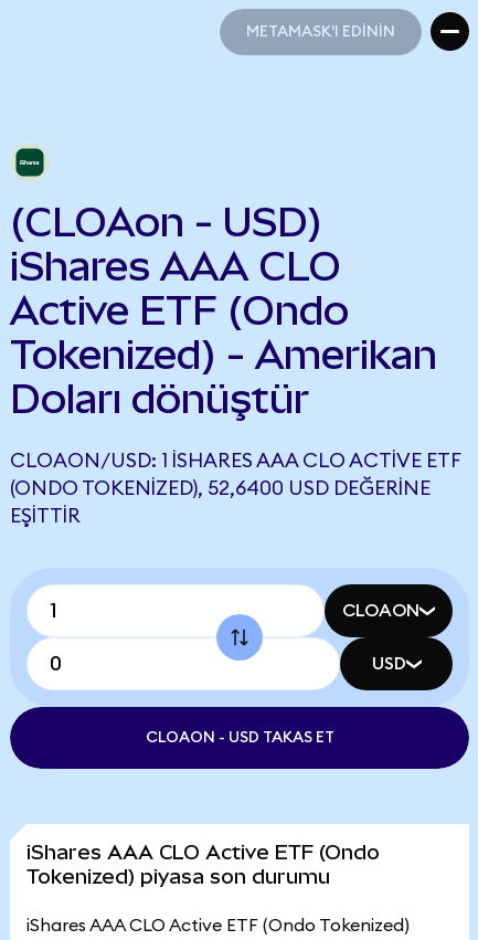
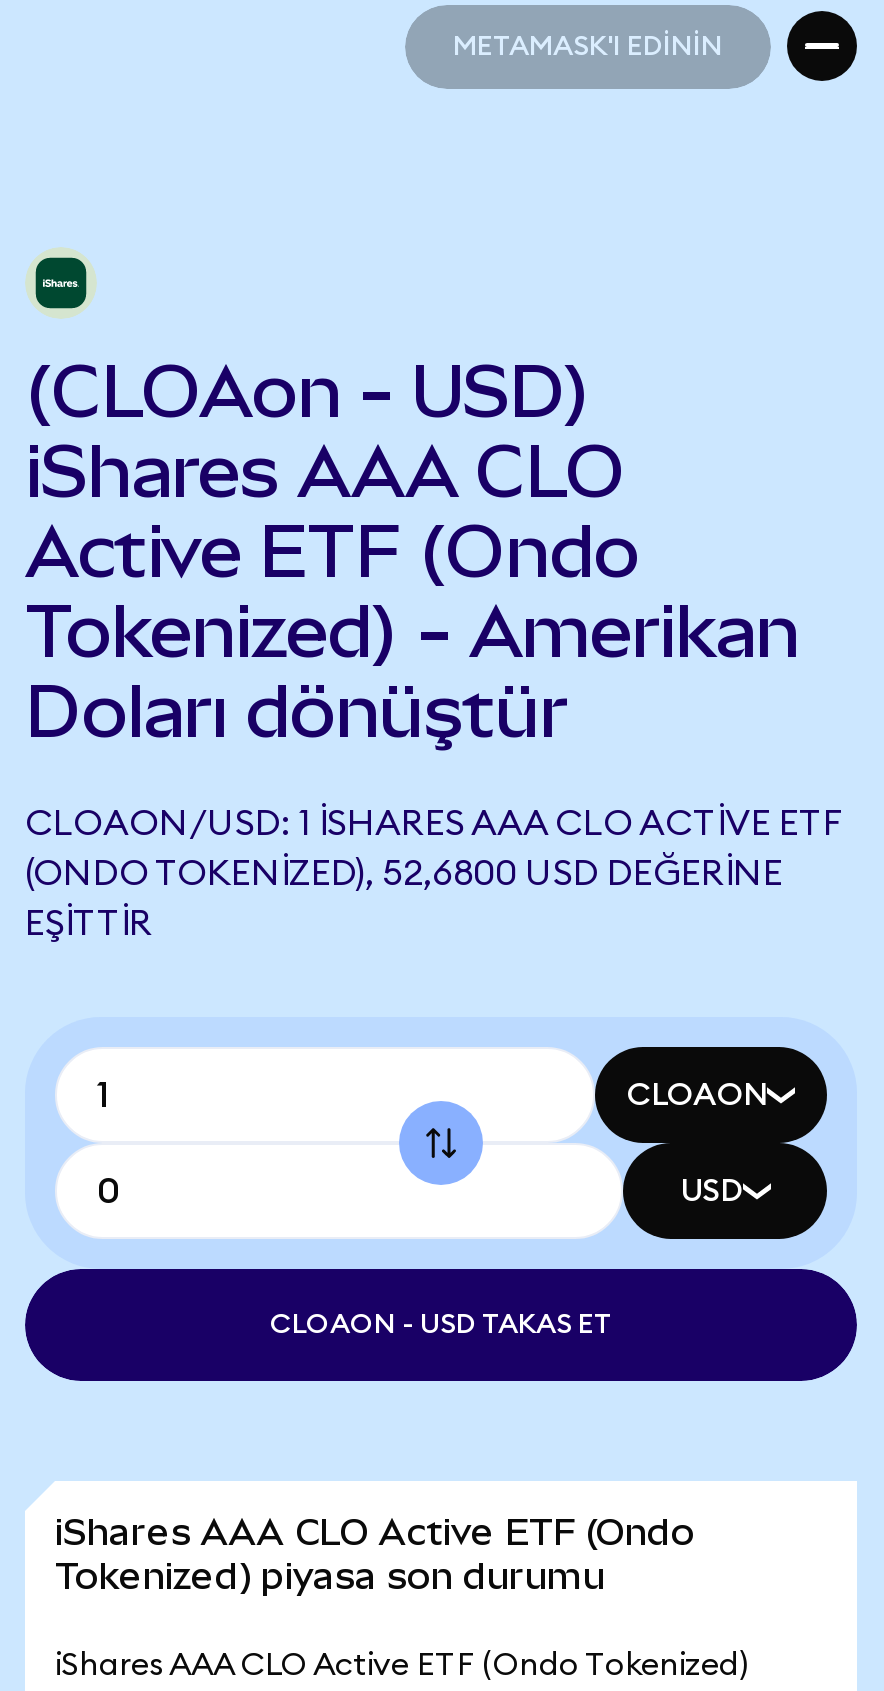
- (ONDO TOKENIZED), 52,6400 USD DEĞERINE
+ (ONDO TOKENIZED), 52,6800 USD DEĞERINE
